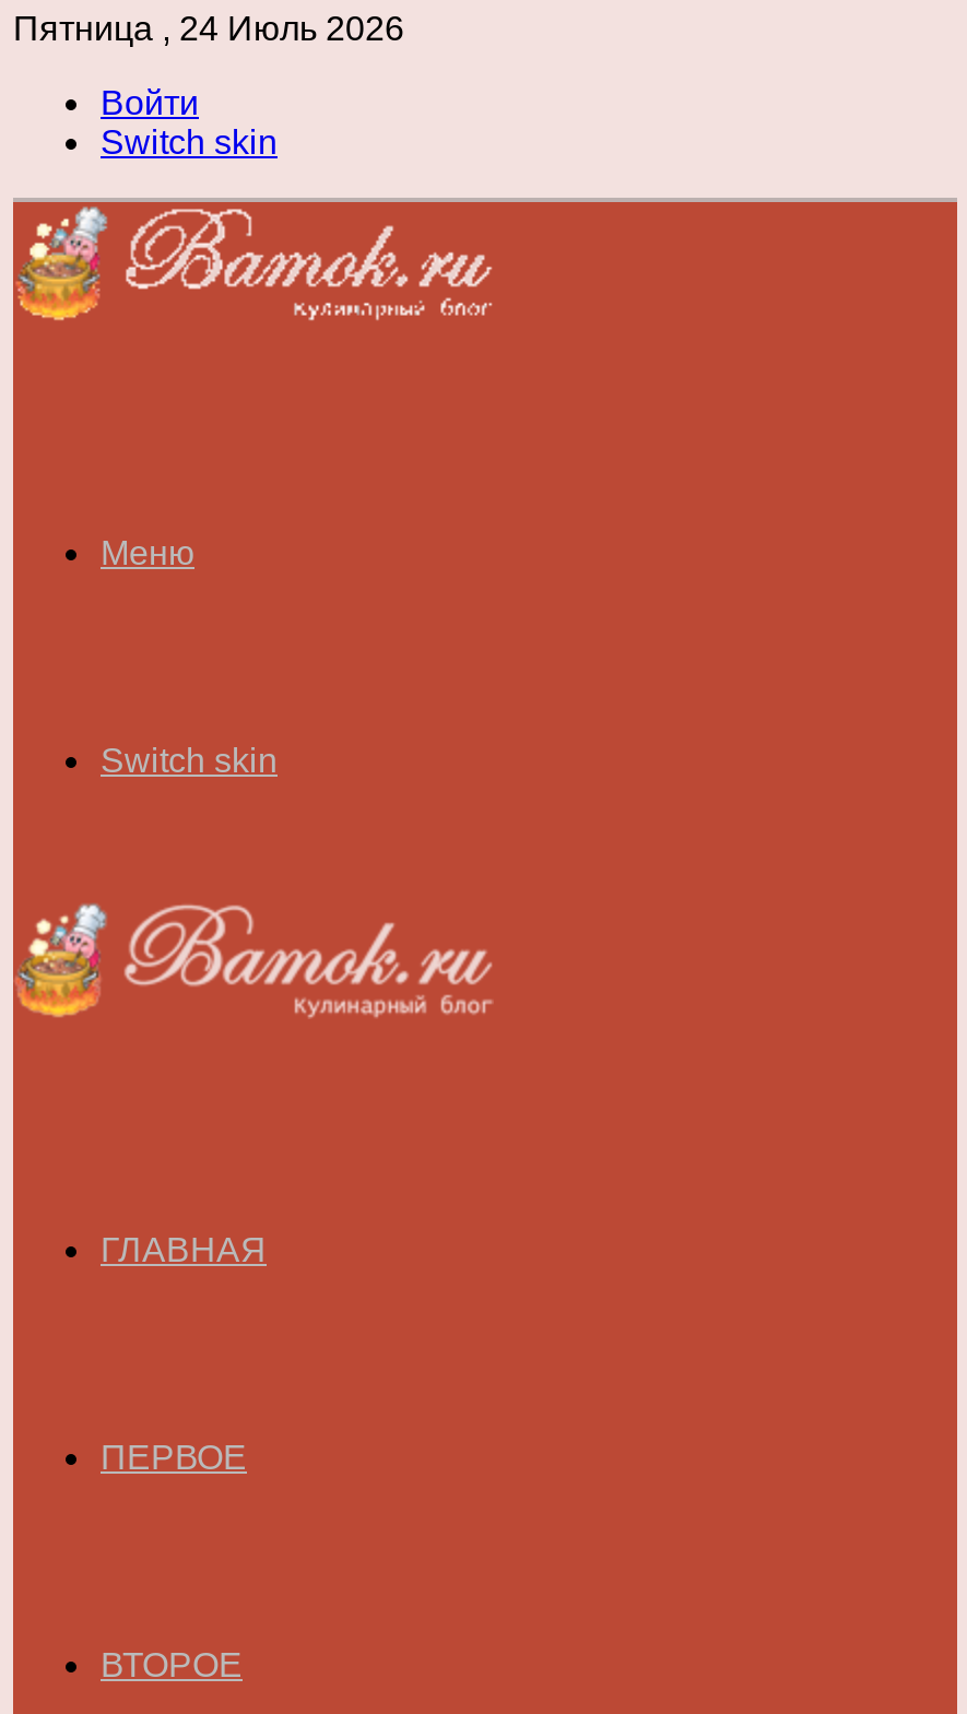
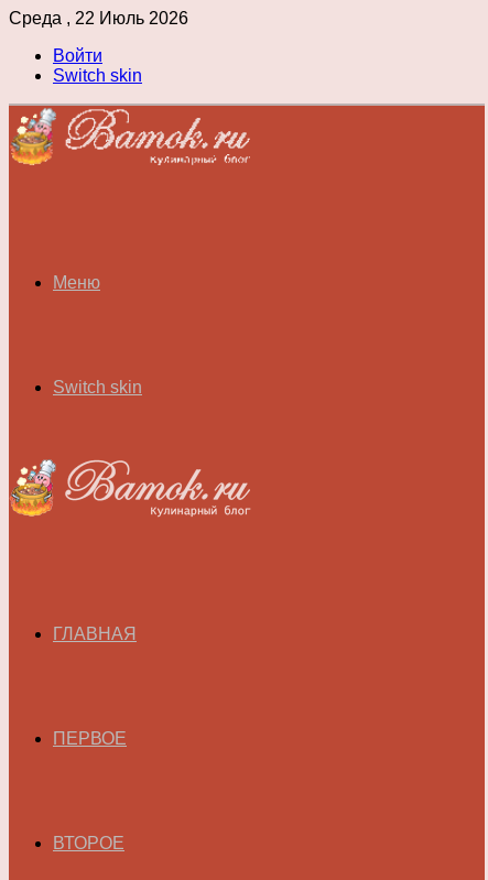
- Пятница , 24 Июль 2026
+ Среда , 22 Июль 2026
